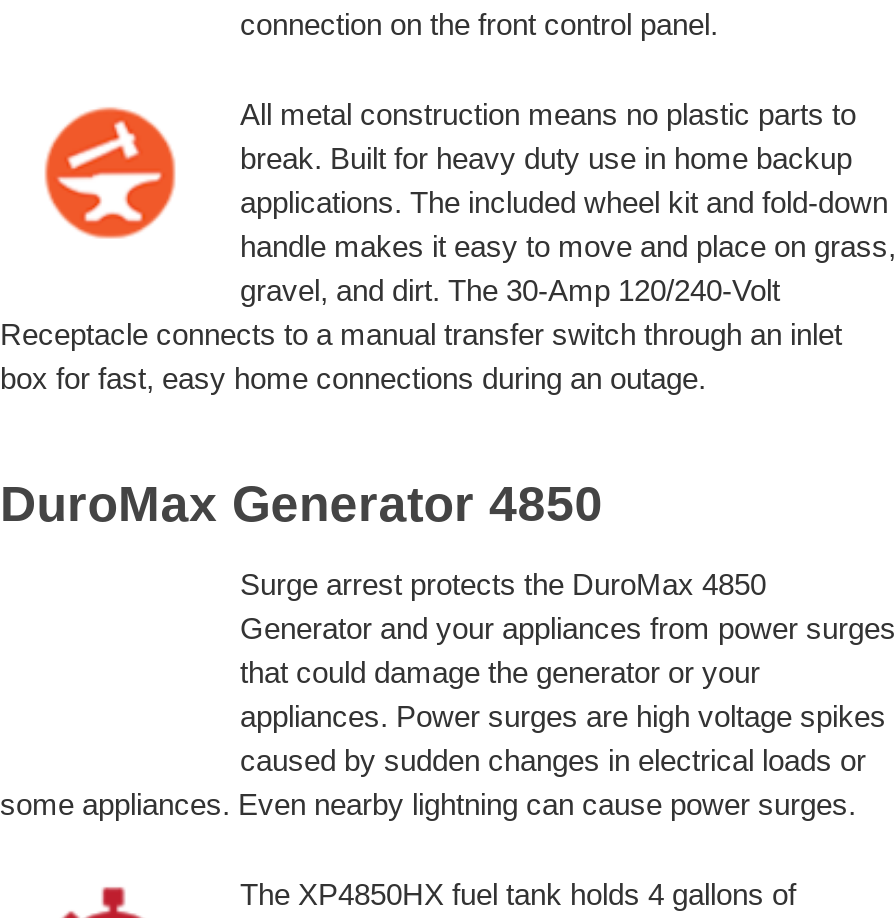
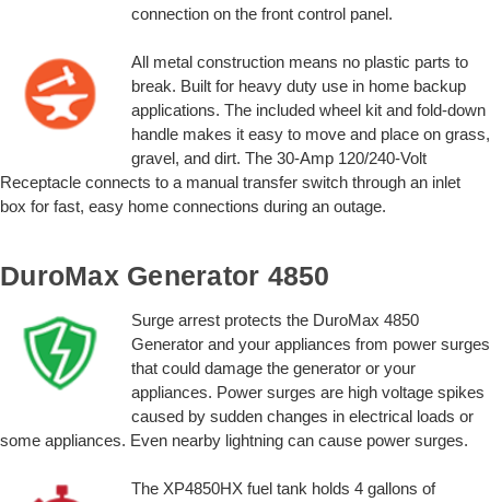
+ [image]
